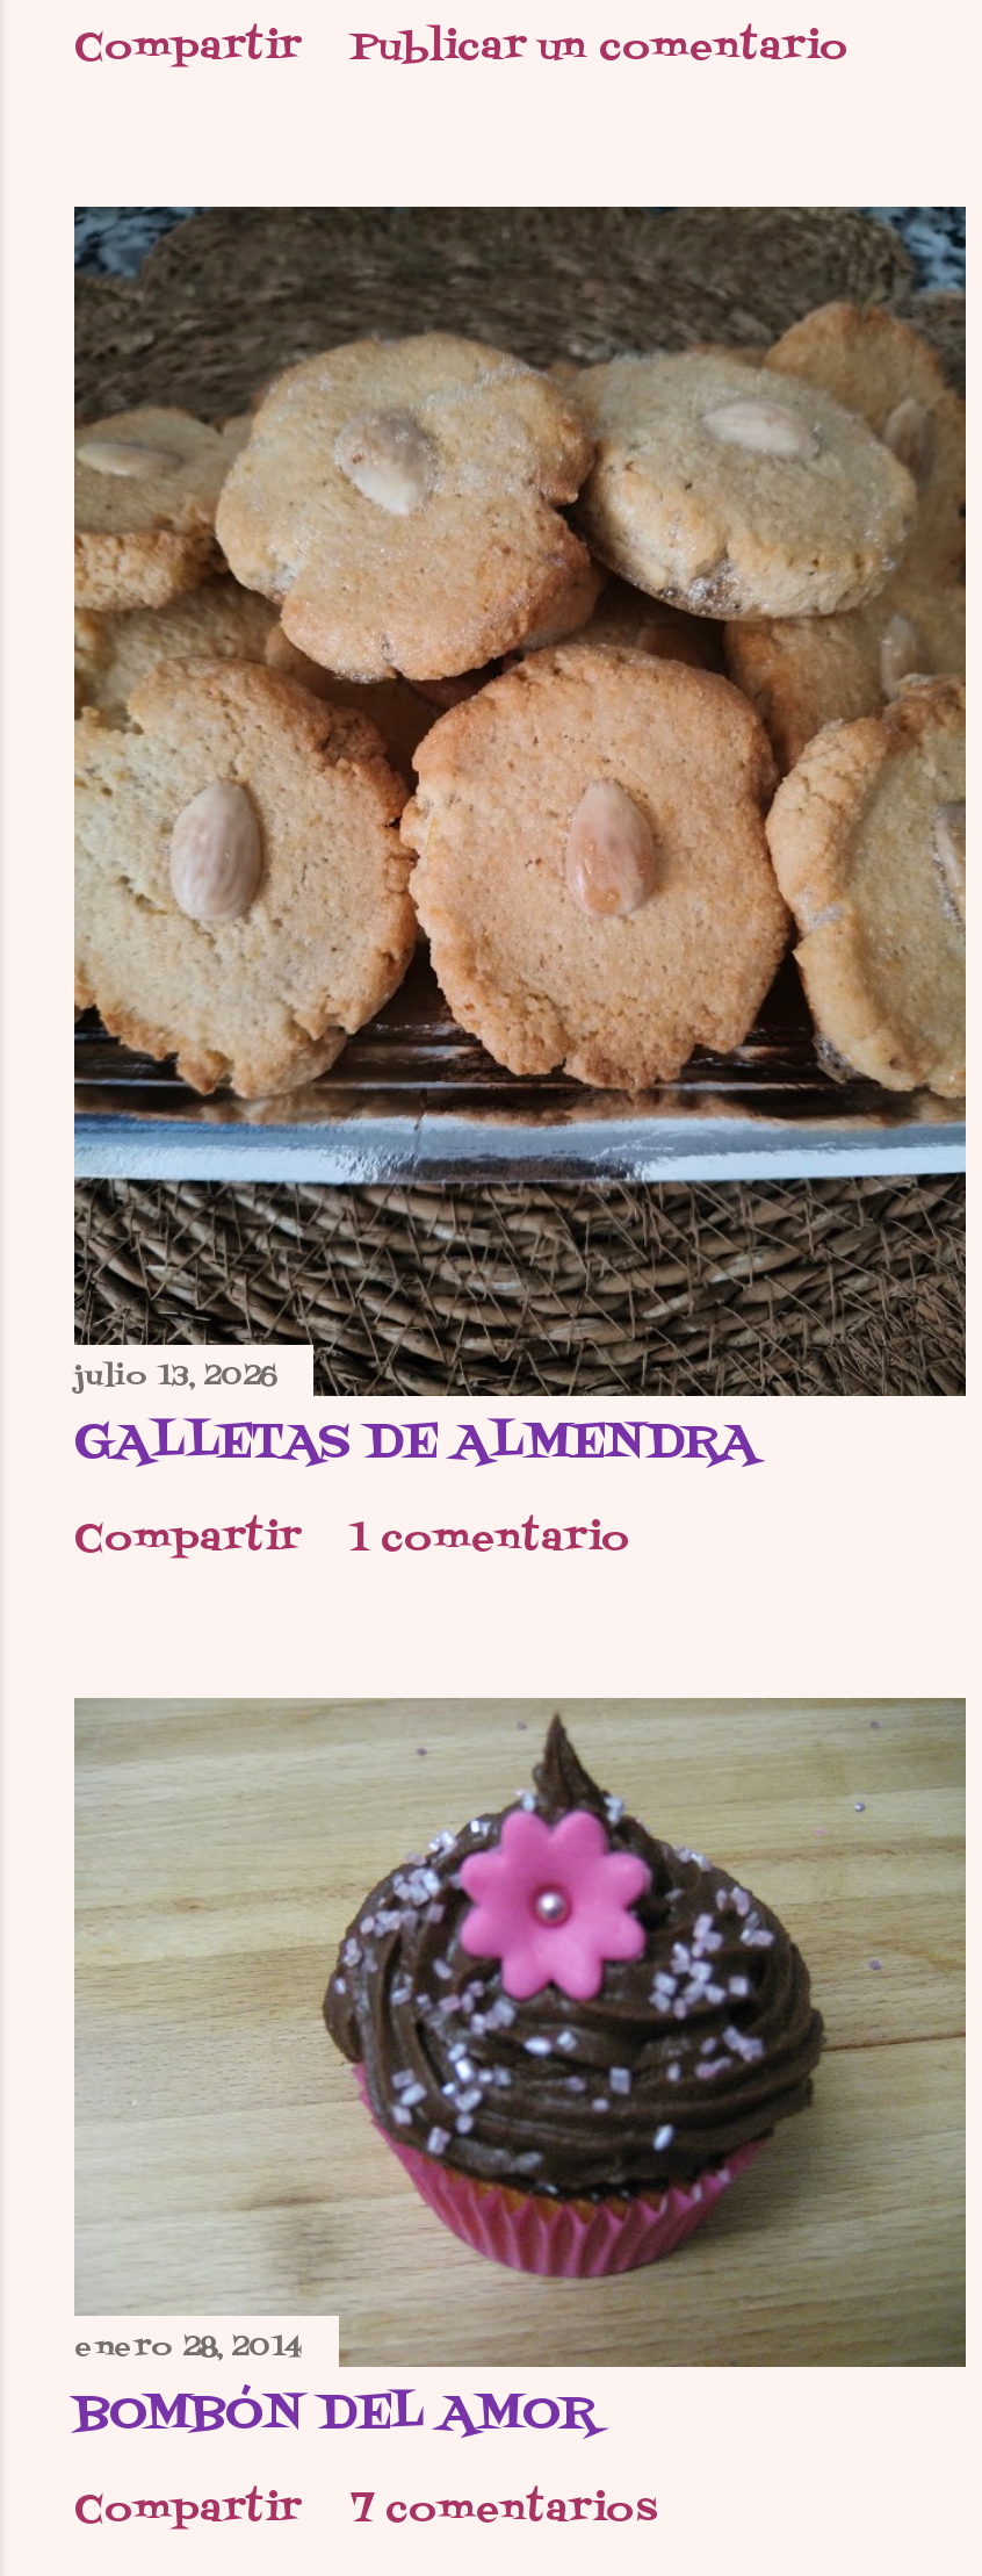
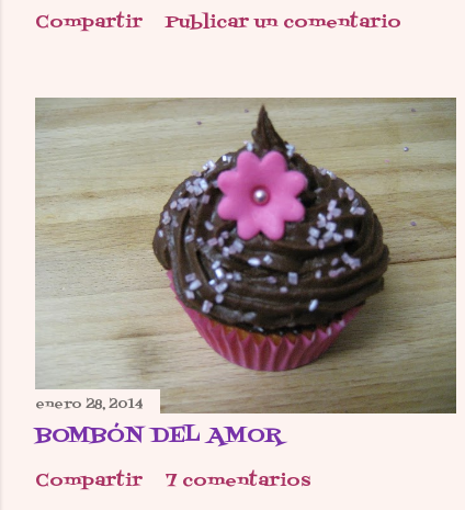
- [image]
- julio 13, 2026
- GALLETAS DE ALMENDRA
- Compartir
- 1 comentario
